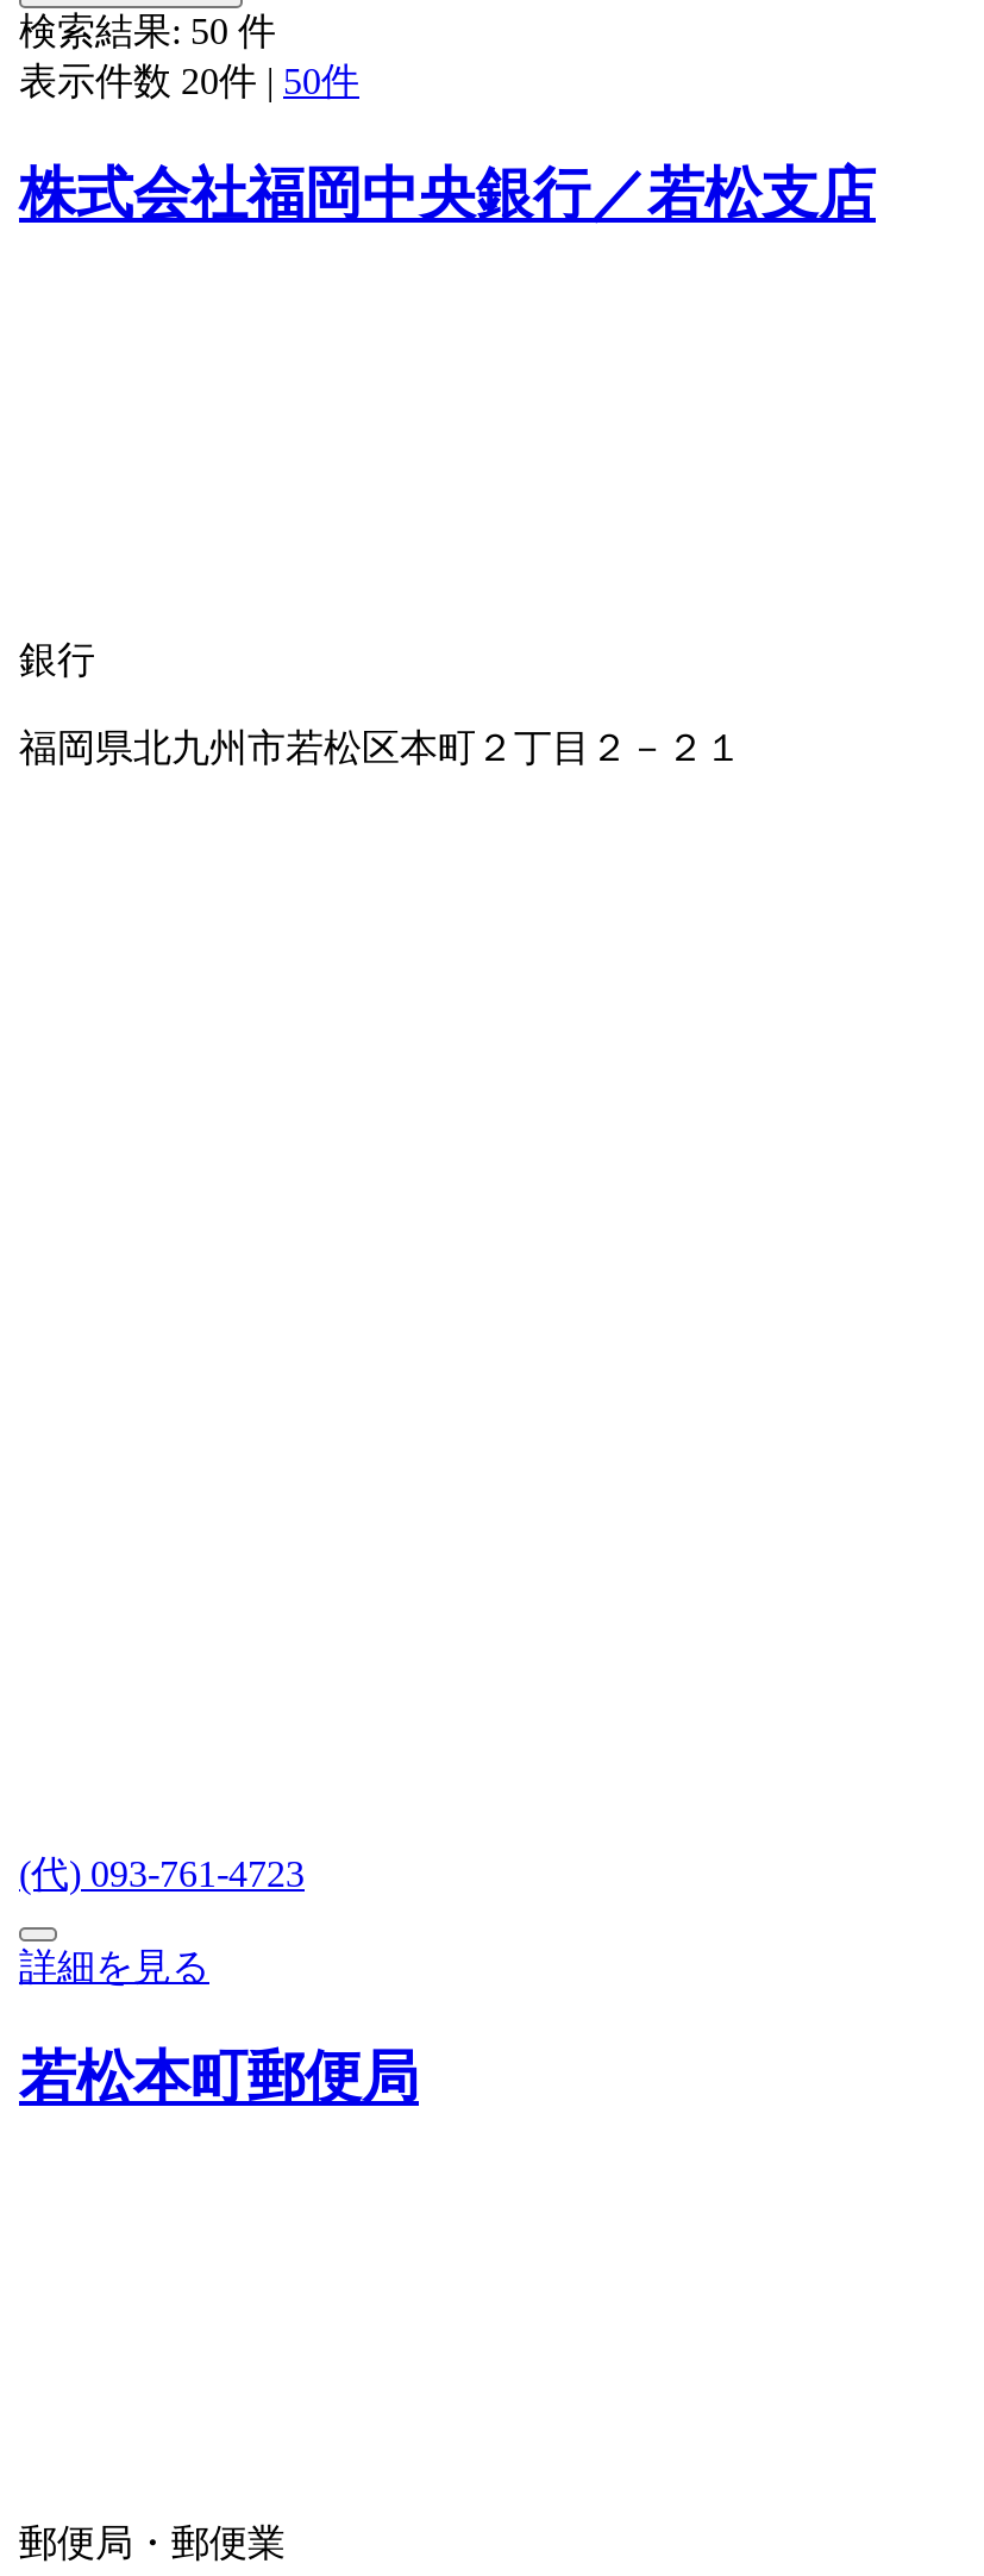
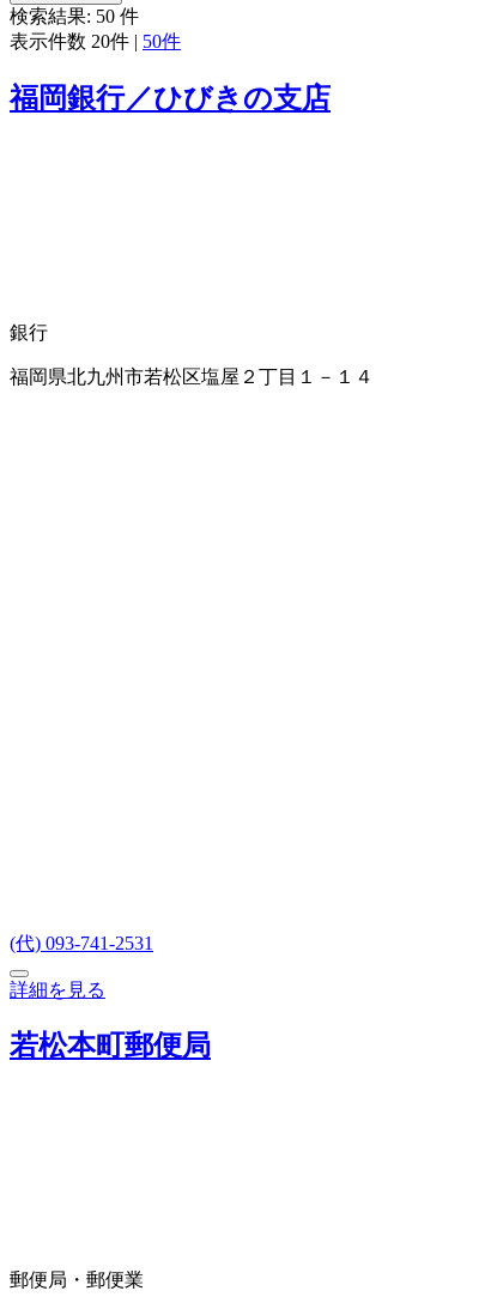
- 株式会社福岡中央銀行／若松支店
+ 福岡銀行／ひびきの支店

- 福岡県北九州市若松区本町２丁目２－２１
+ 福岡県北九州市若松区塩屋２丁目１－１４

- (代) 093-761-4723
+ (代) 093-741-2531
